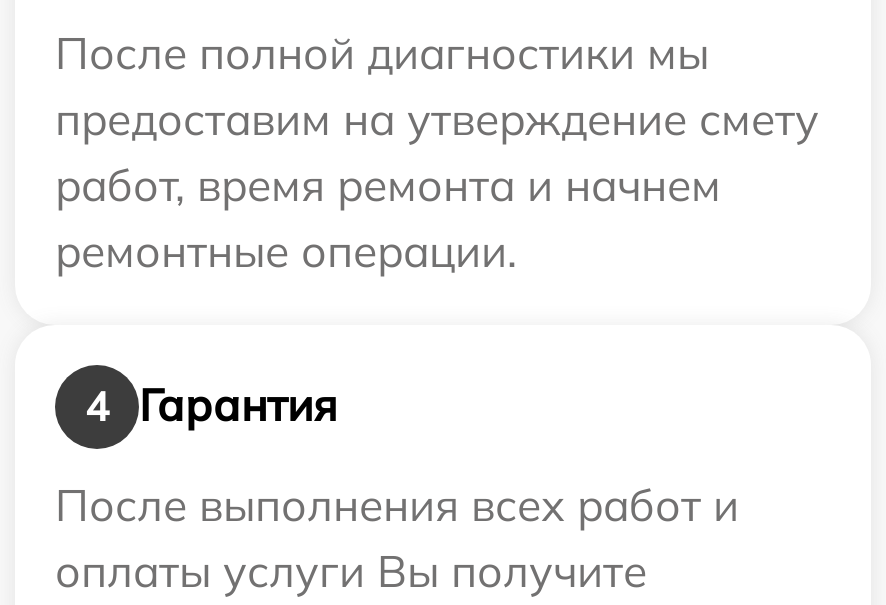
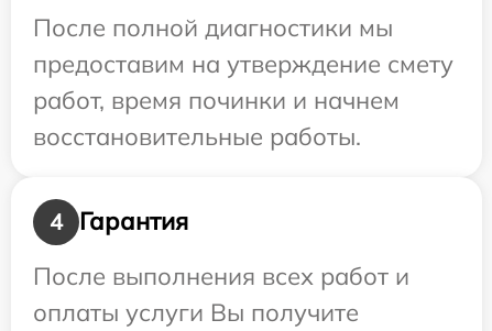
- работ, время ремонта и начнем
- ремонтные операции.
+ работ, время починки и начнем
+ восстановительные работы.
